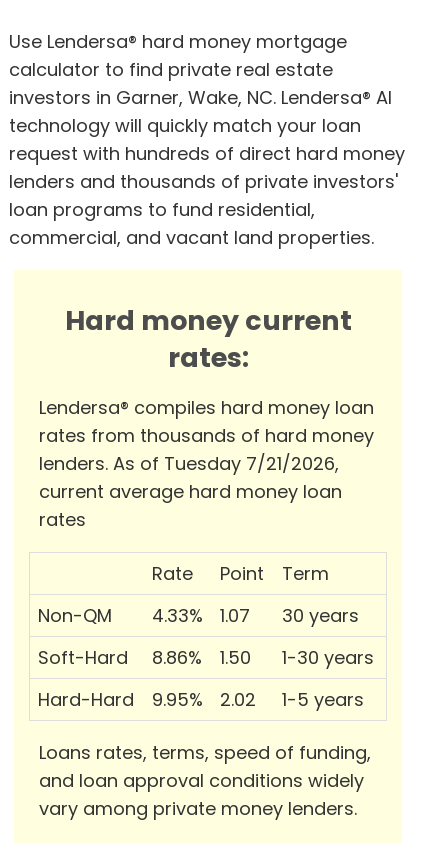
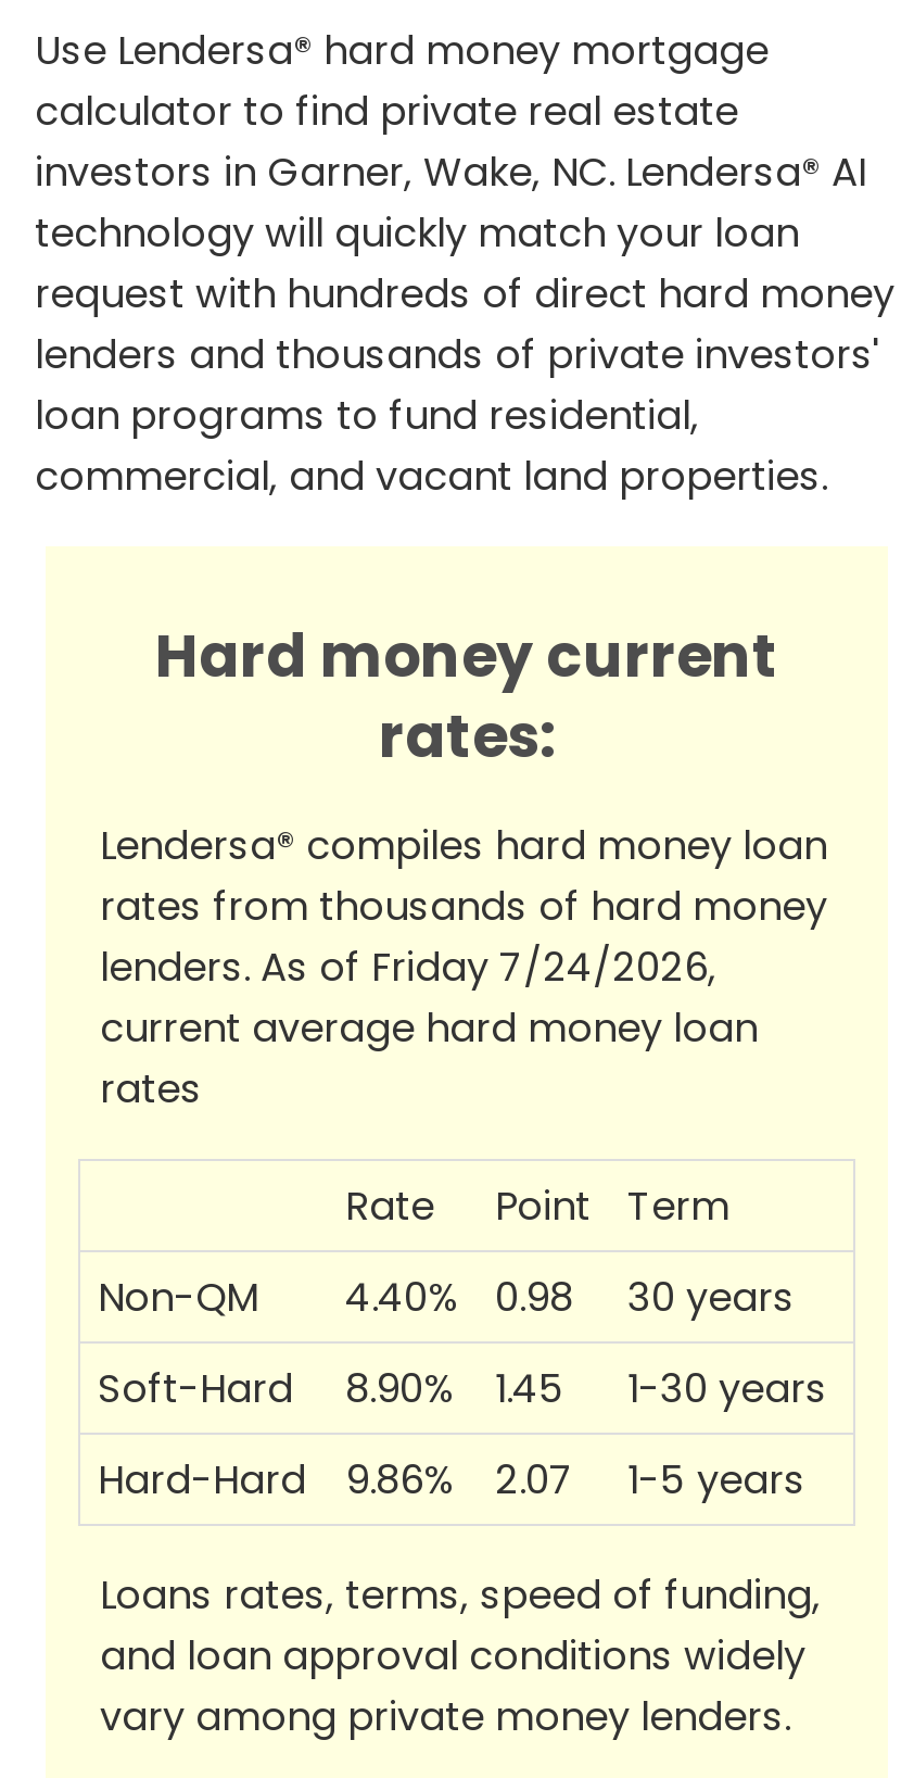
- lenders. As of Tuesday 7/21/2026,
+ lenders. As of Friday 7/24/2026,

- 4.33%
+ 4.40%

- 1.07
+ 0.98

- 8.86%
+ 8.90%

- 1.50
+ 1.45

- 9.95%
+ 9.86%

- 2.02
+ 2.07
